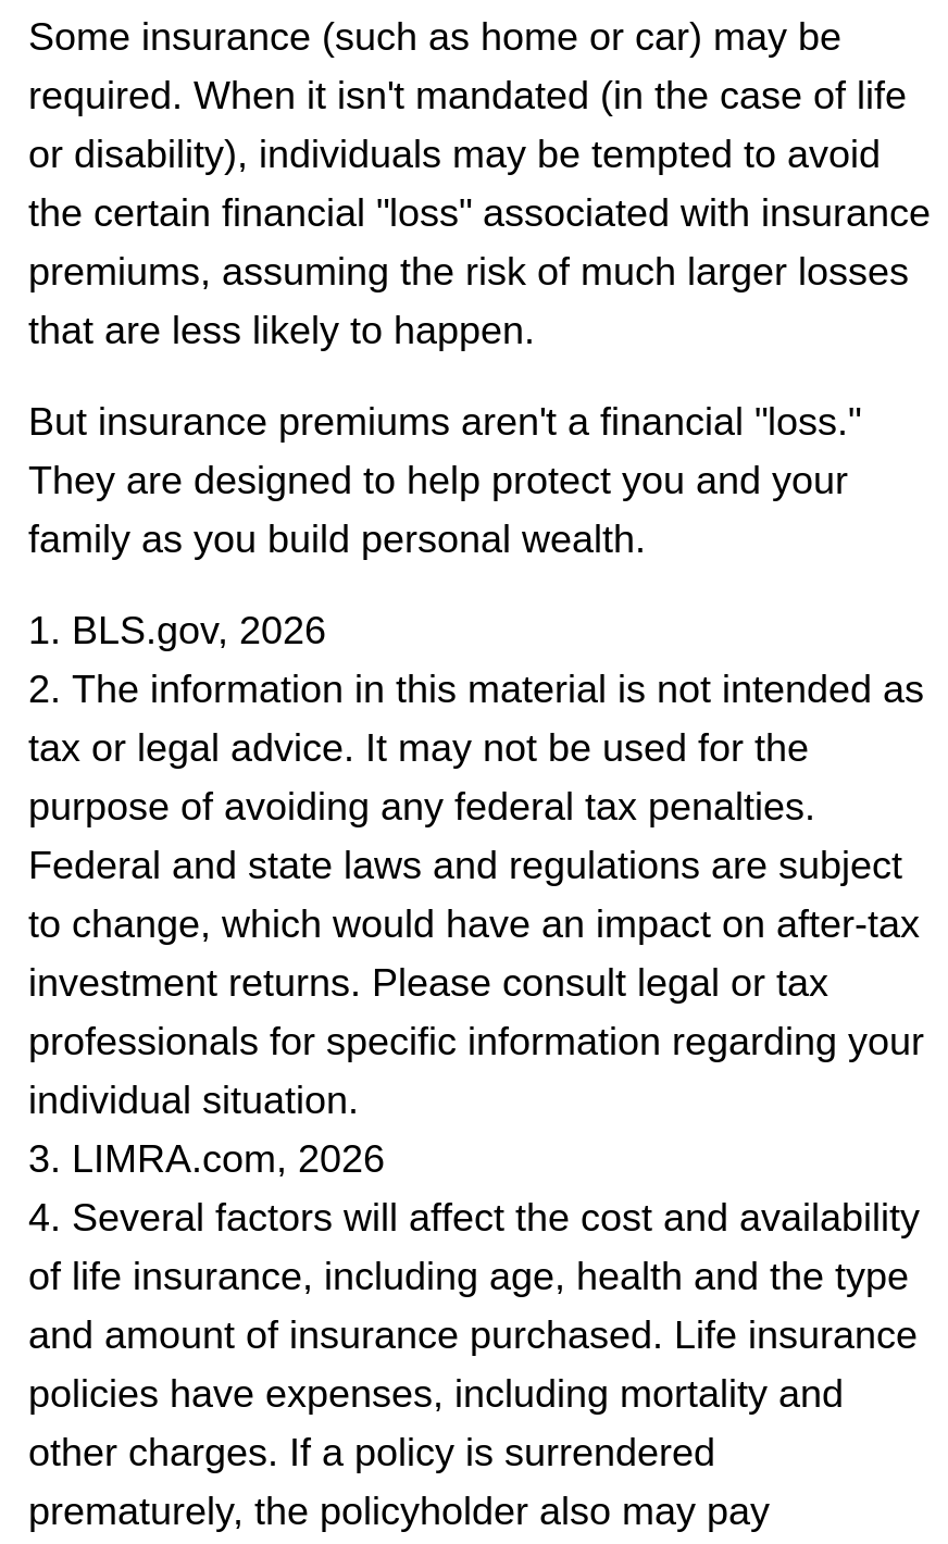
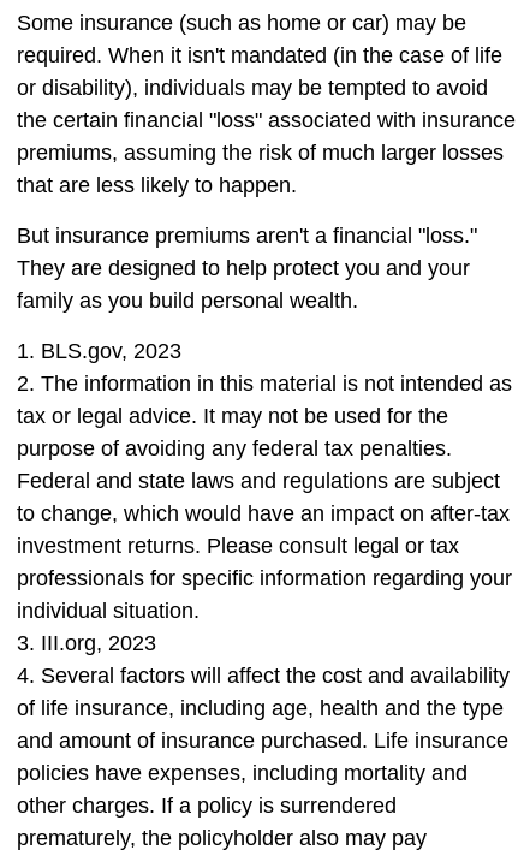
- 1. BLS.gov, 2026
+ 1. BLS.gov, 2023

- 3. LIMRA.com, 2026
+ 3. III.org, 2023
